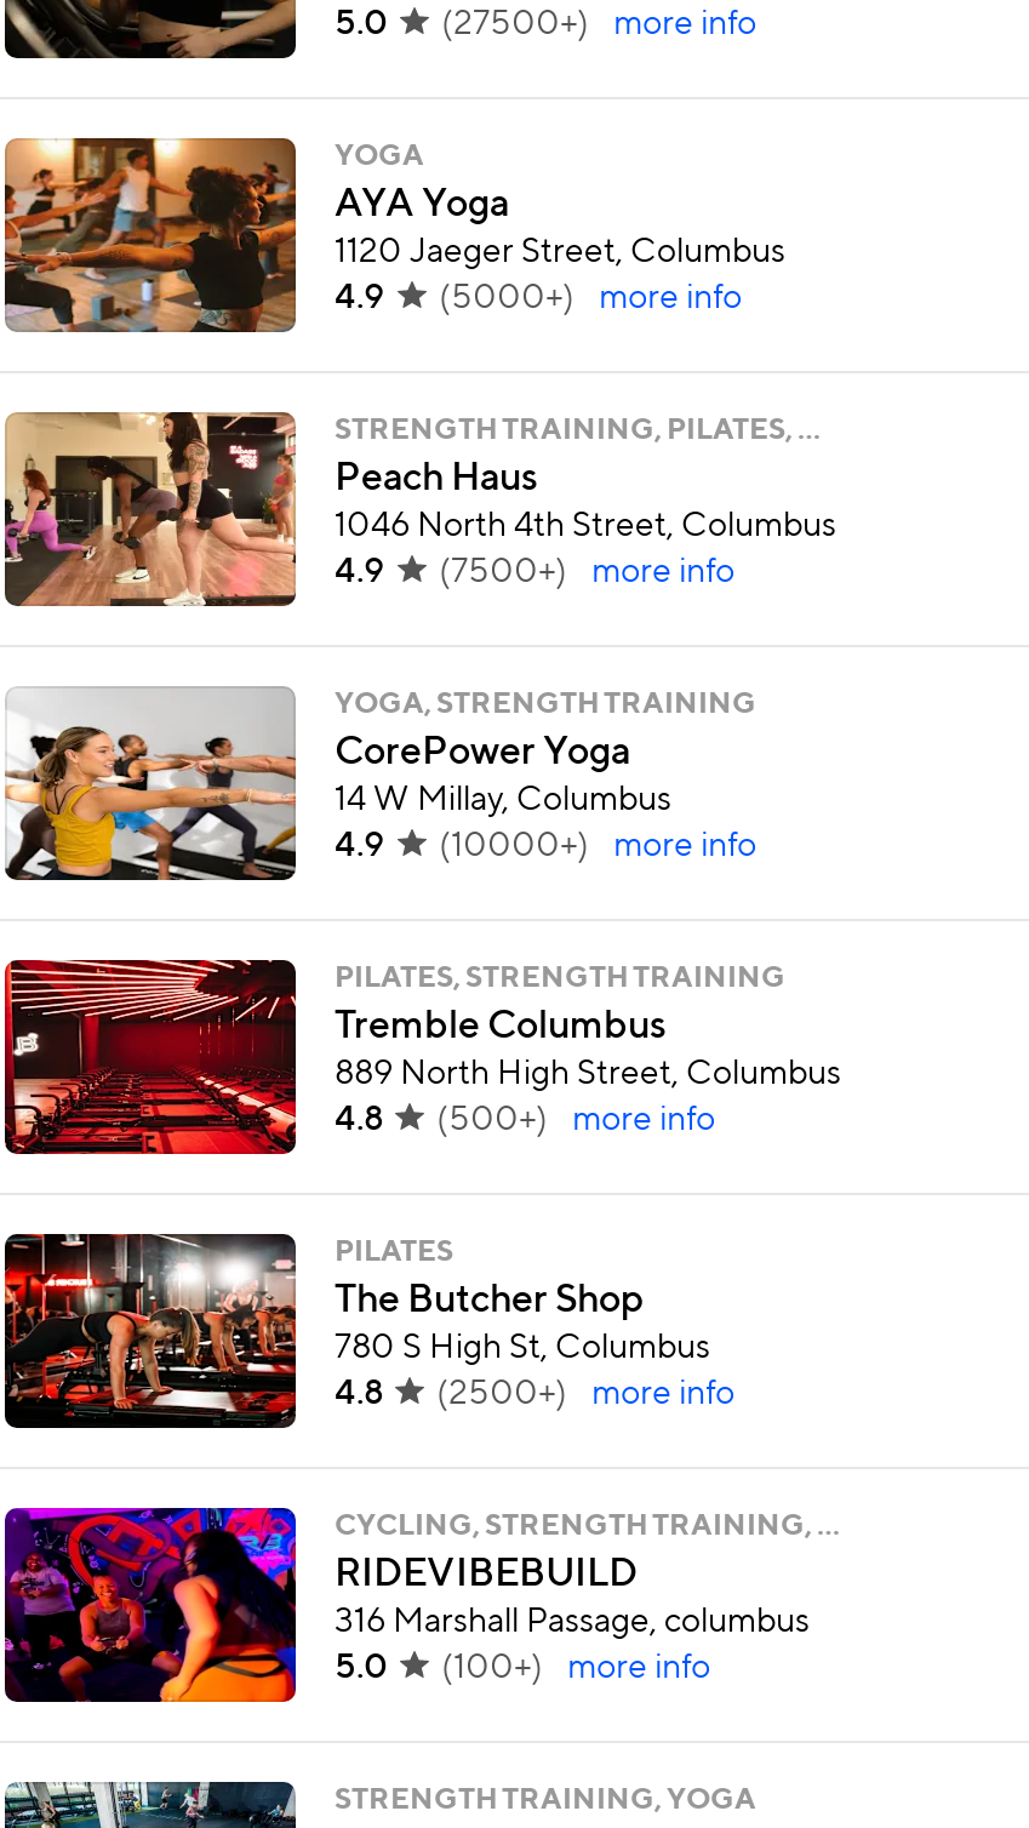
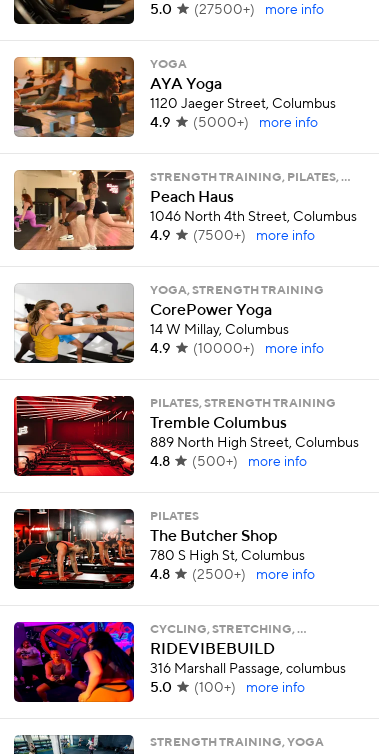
- CYCLING, STRENGTH TRAINING, …
+ CYCLING, STRETCHING, …
